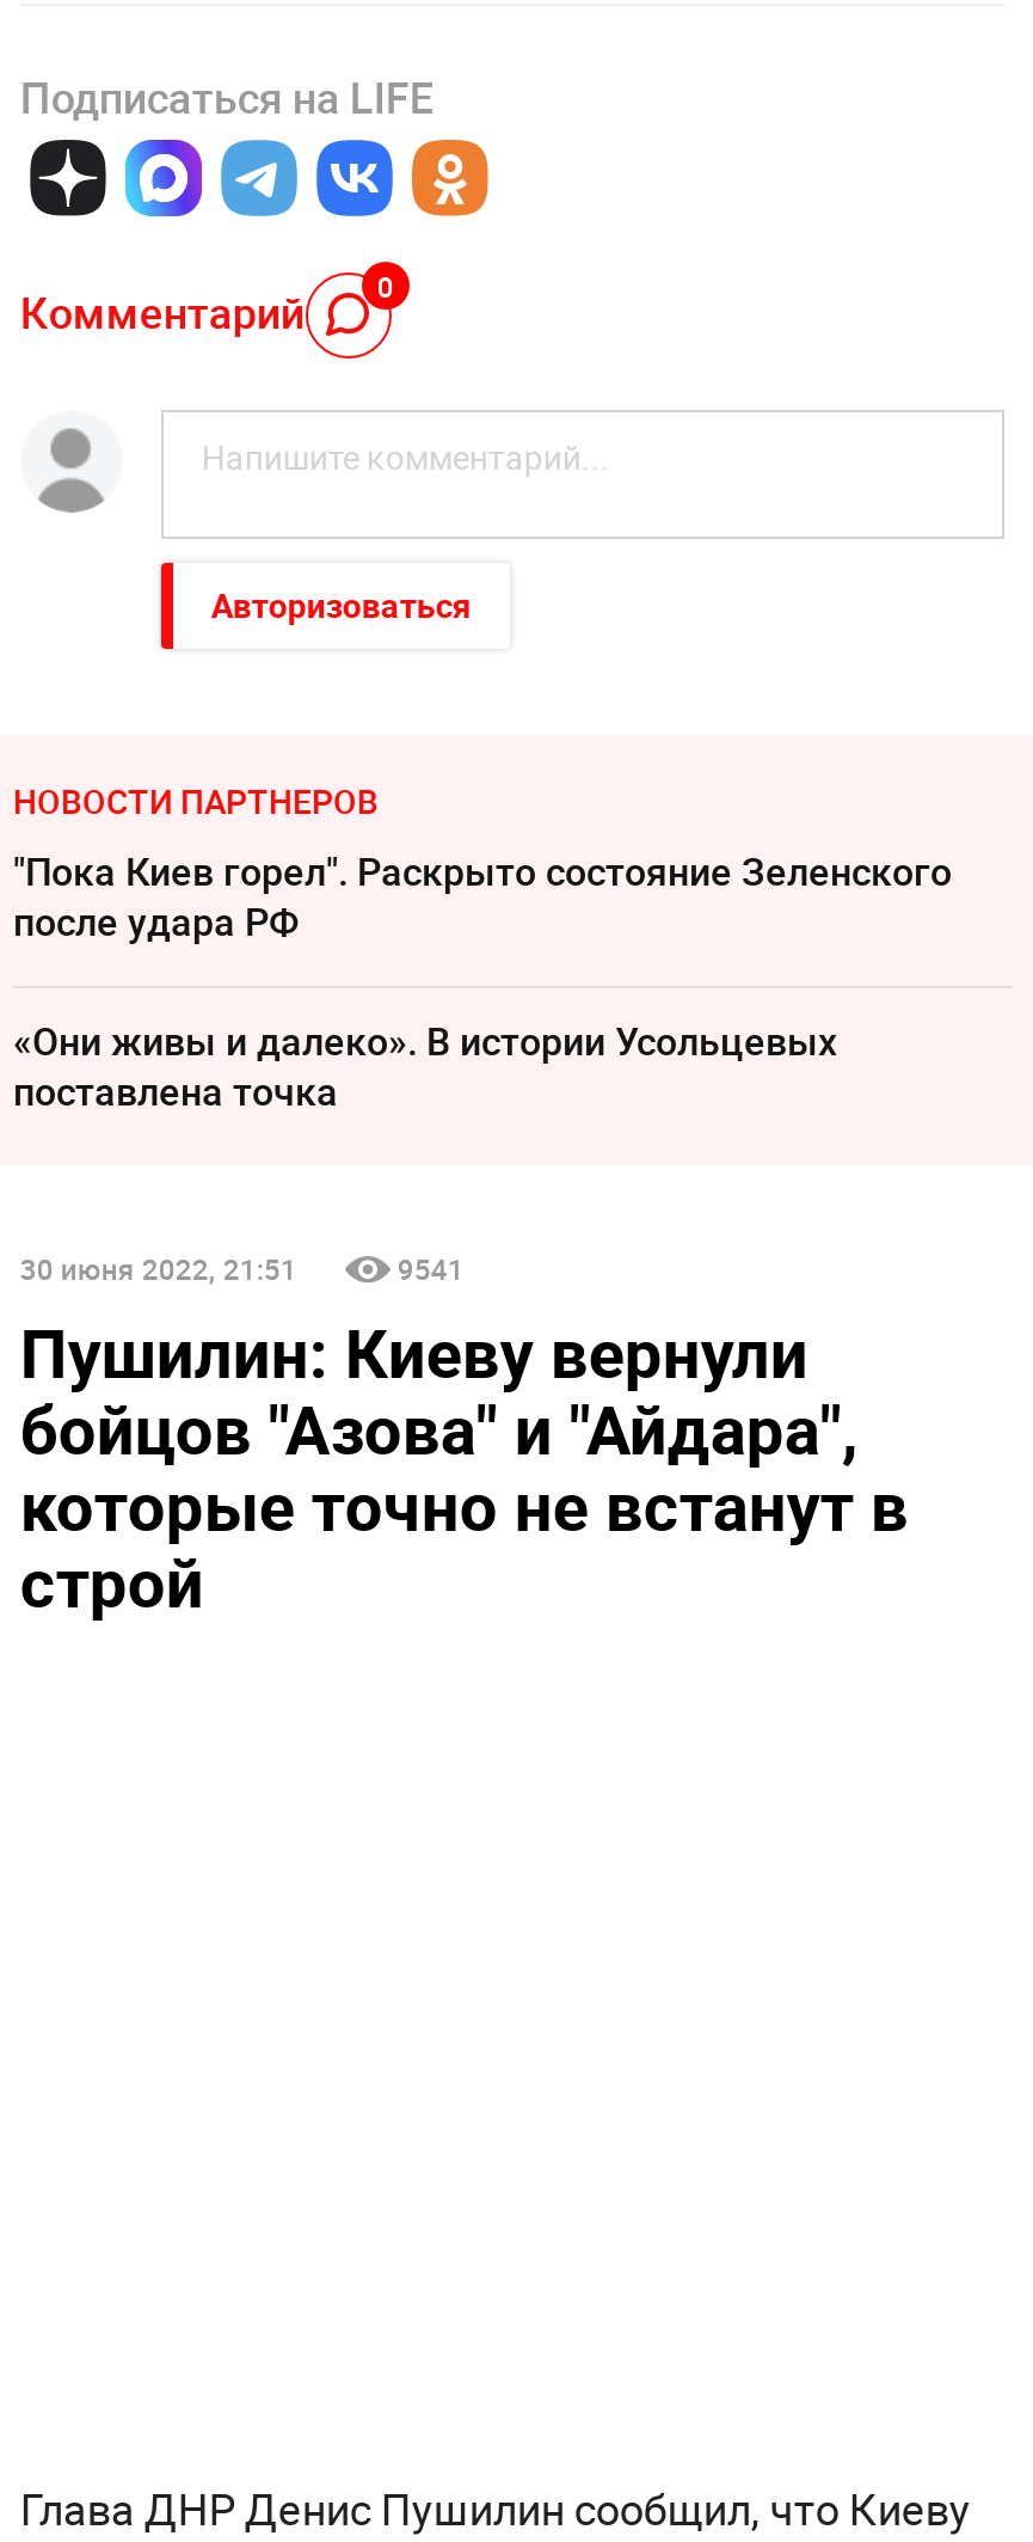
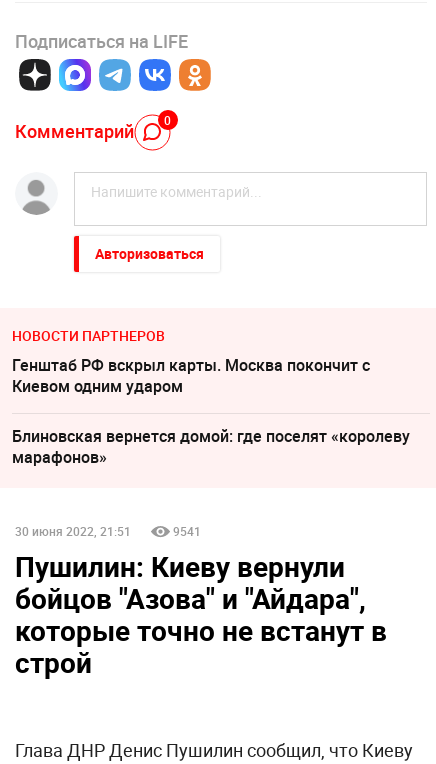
- "Пока Киев горел". Раскрыто состояние Зеленского
- после удара РФ
+ Генштаб РФ вскрыл карты. Москва покончит с
+ Киевом одним ударом

- «Они живы и далеко». В истории Усольцевых
- поставлена точка
+ Блиновская вернется домой: где поселят «королеву
+ марафонов»
